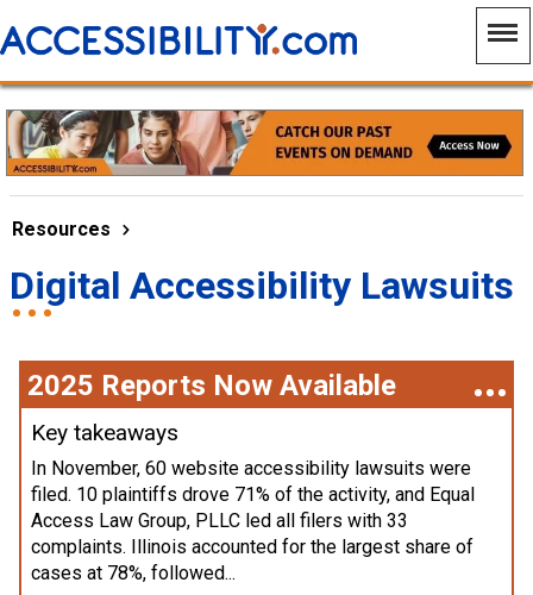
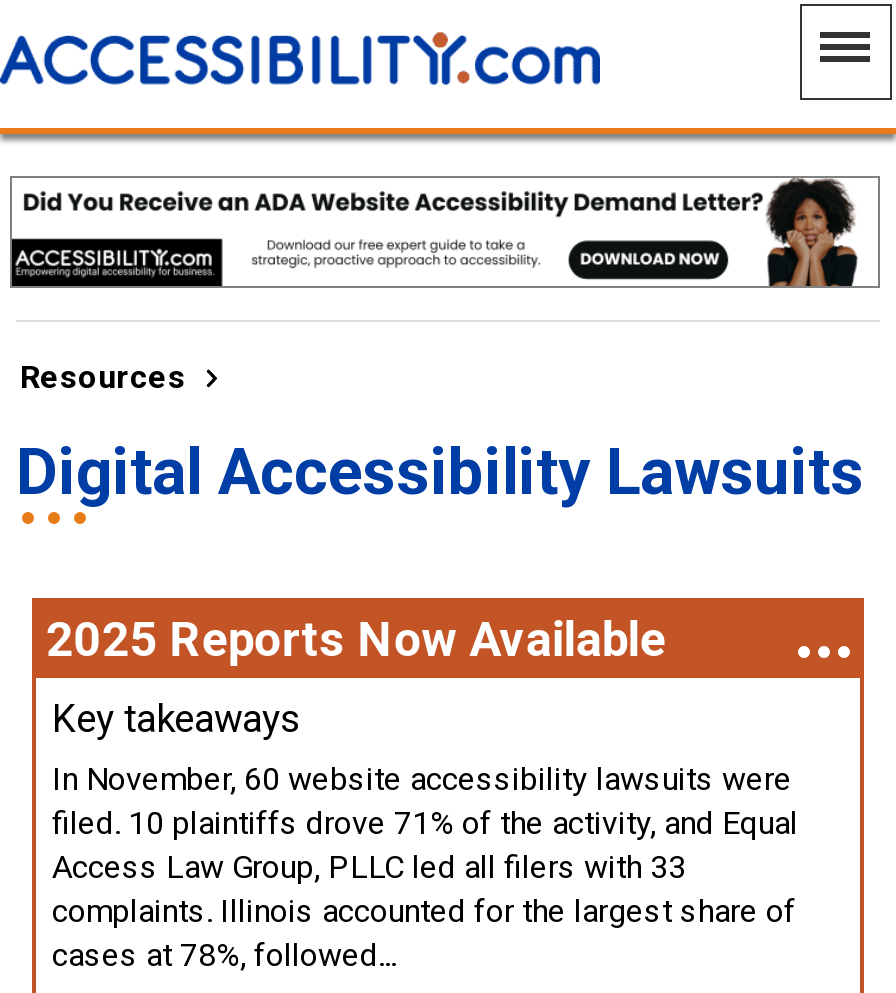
- [image]
+ [image]
